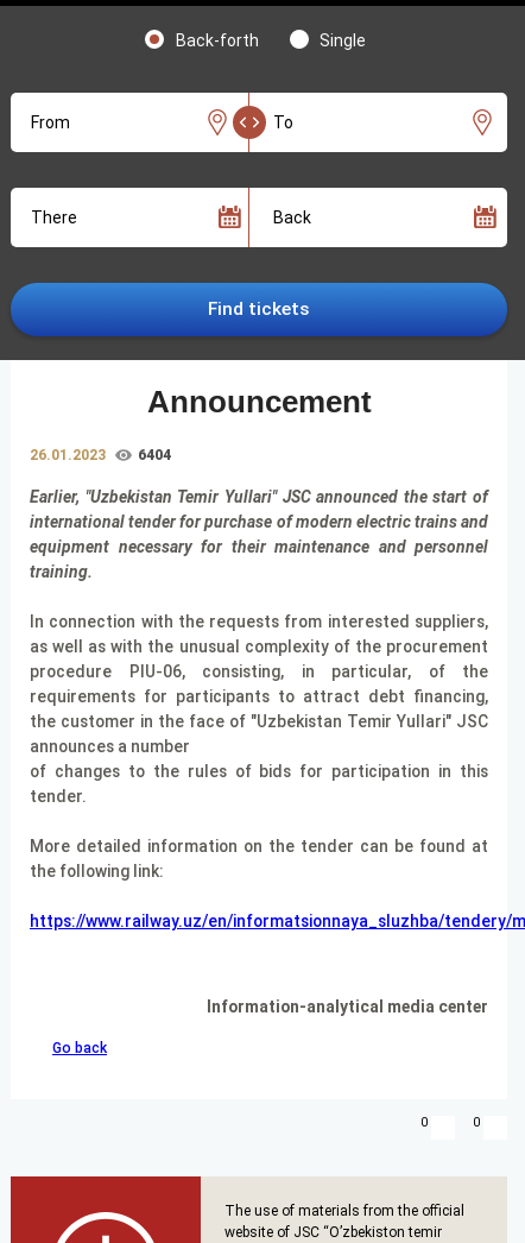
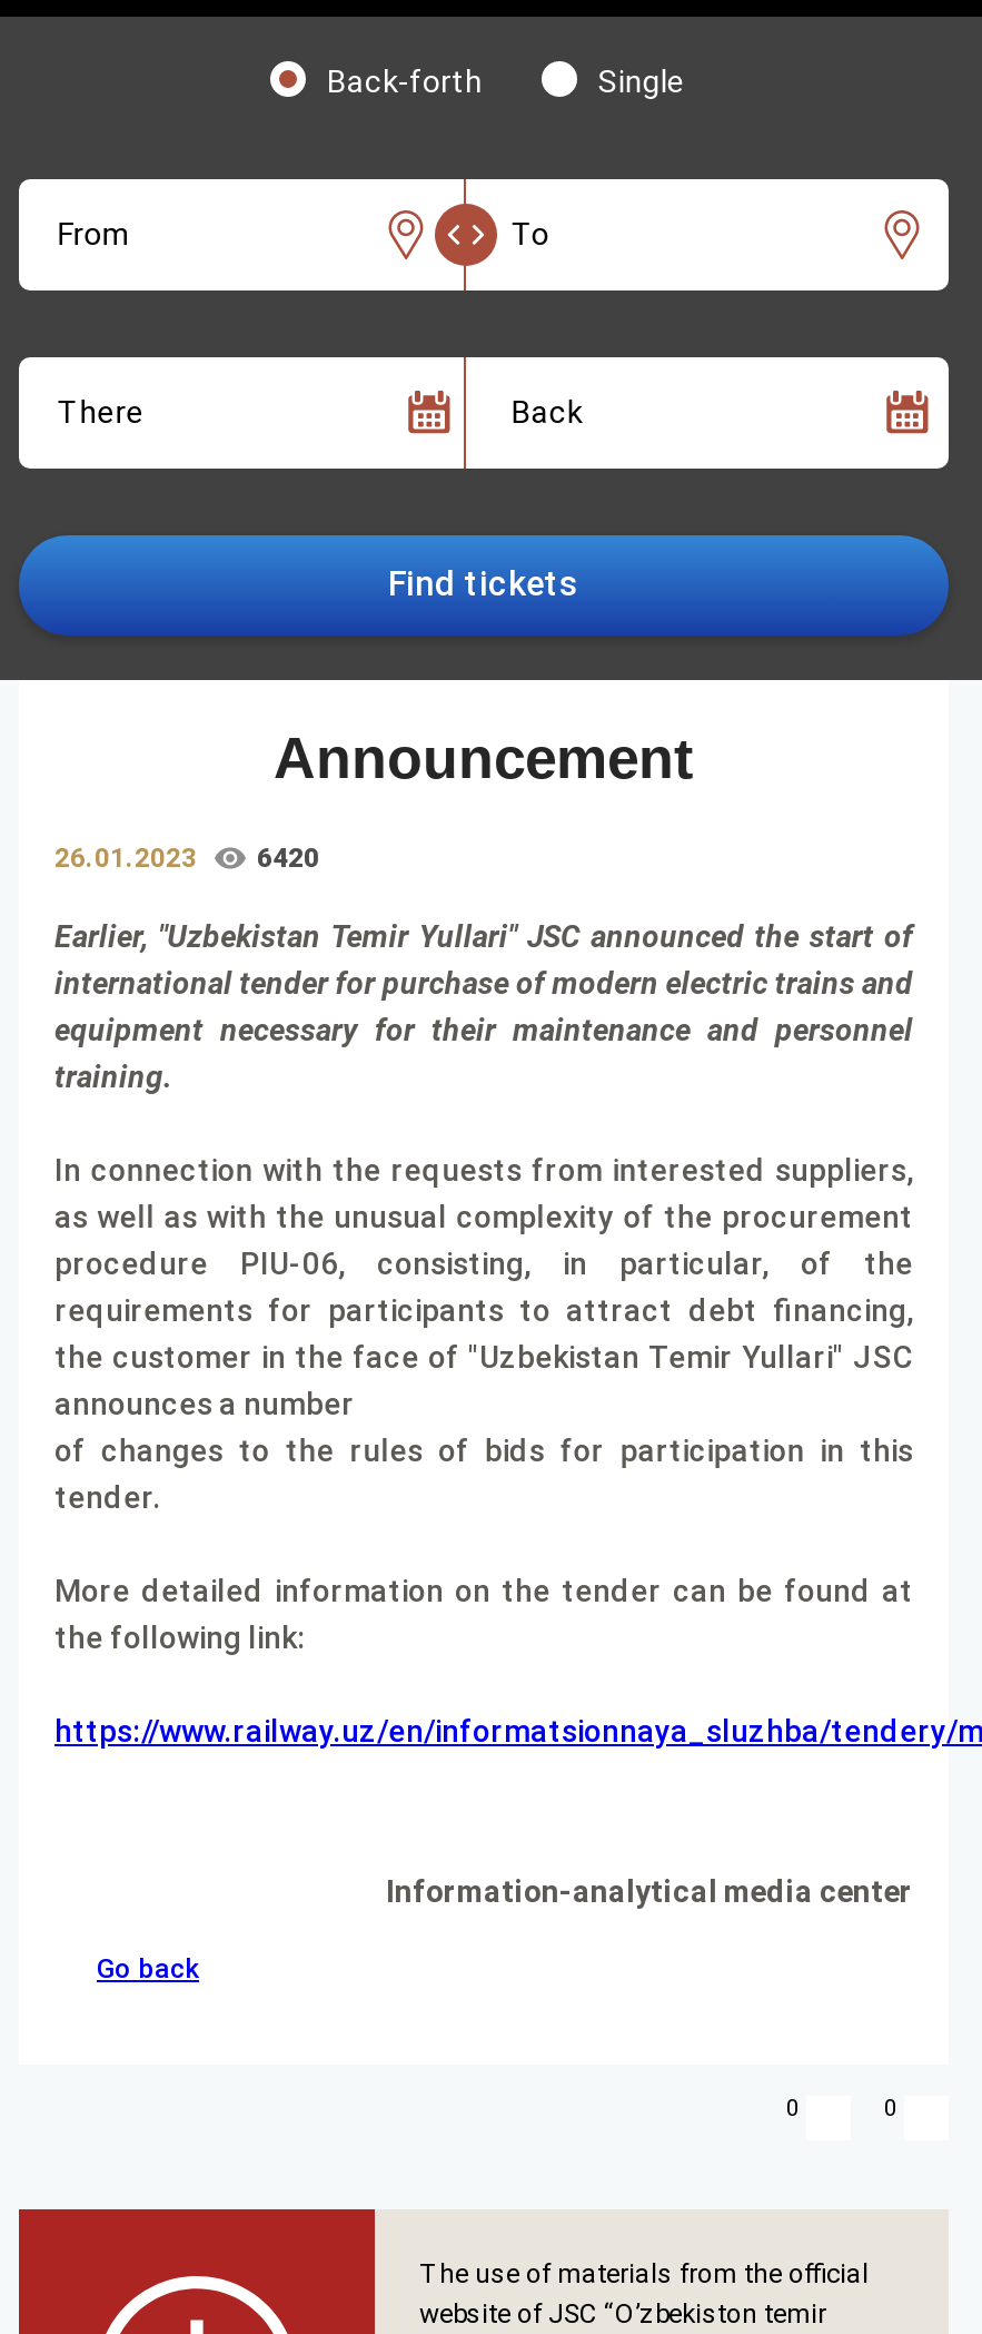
- 26.01.2023 6404
+ 26.01.2023 6420
